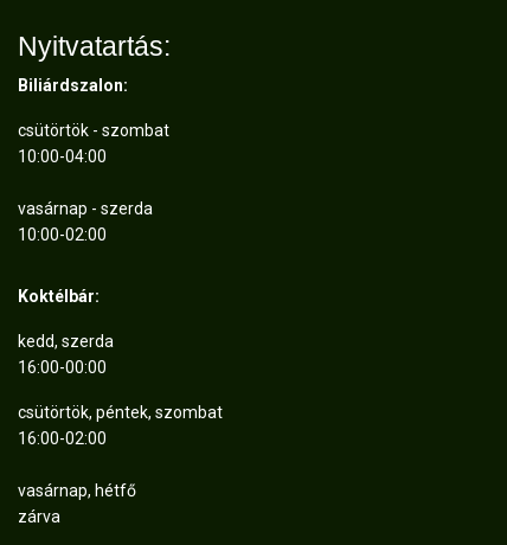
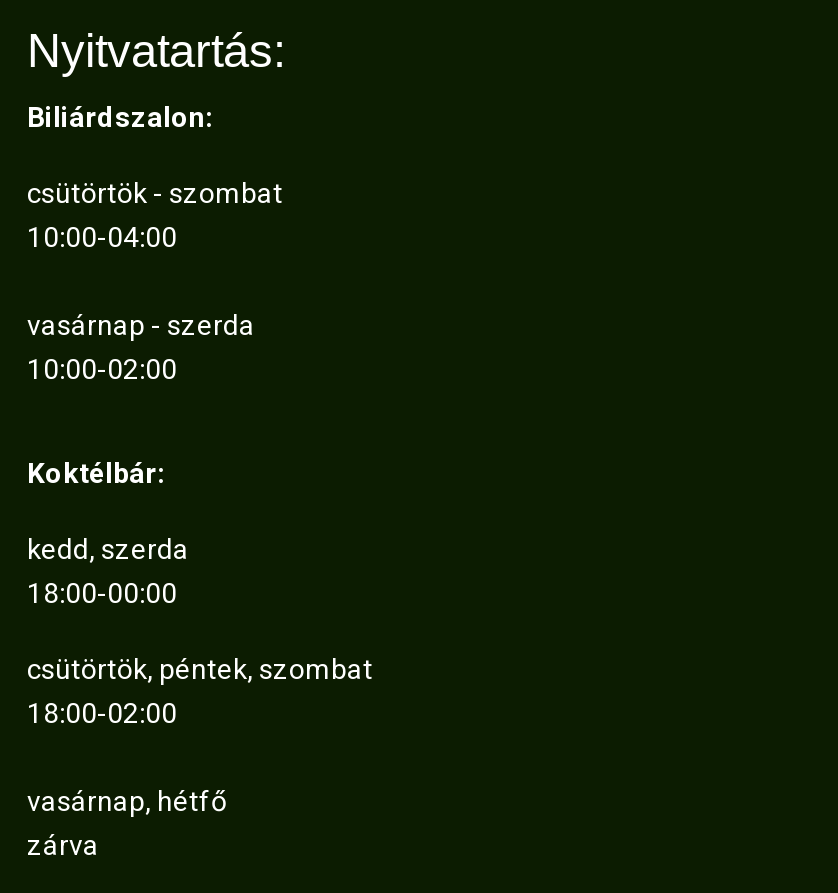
- 16:00-00:00
+ 18:00-00:00

- 16:00-02:00
+ 18:00-02:00
